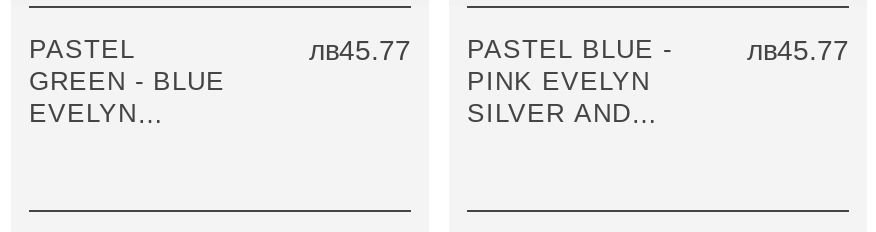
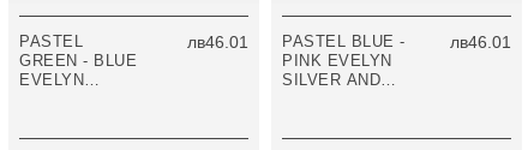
- лв45.77 PASTEL BLUE -
+ лв46.01 PASTEL BLUE -

- лв45.77
+ лв46.01
